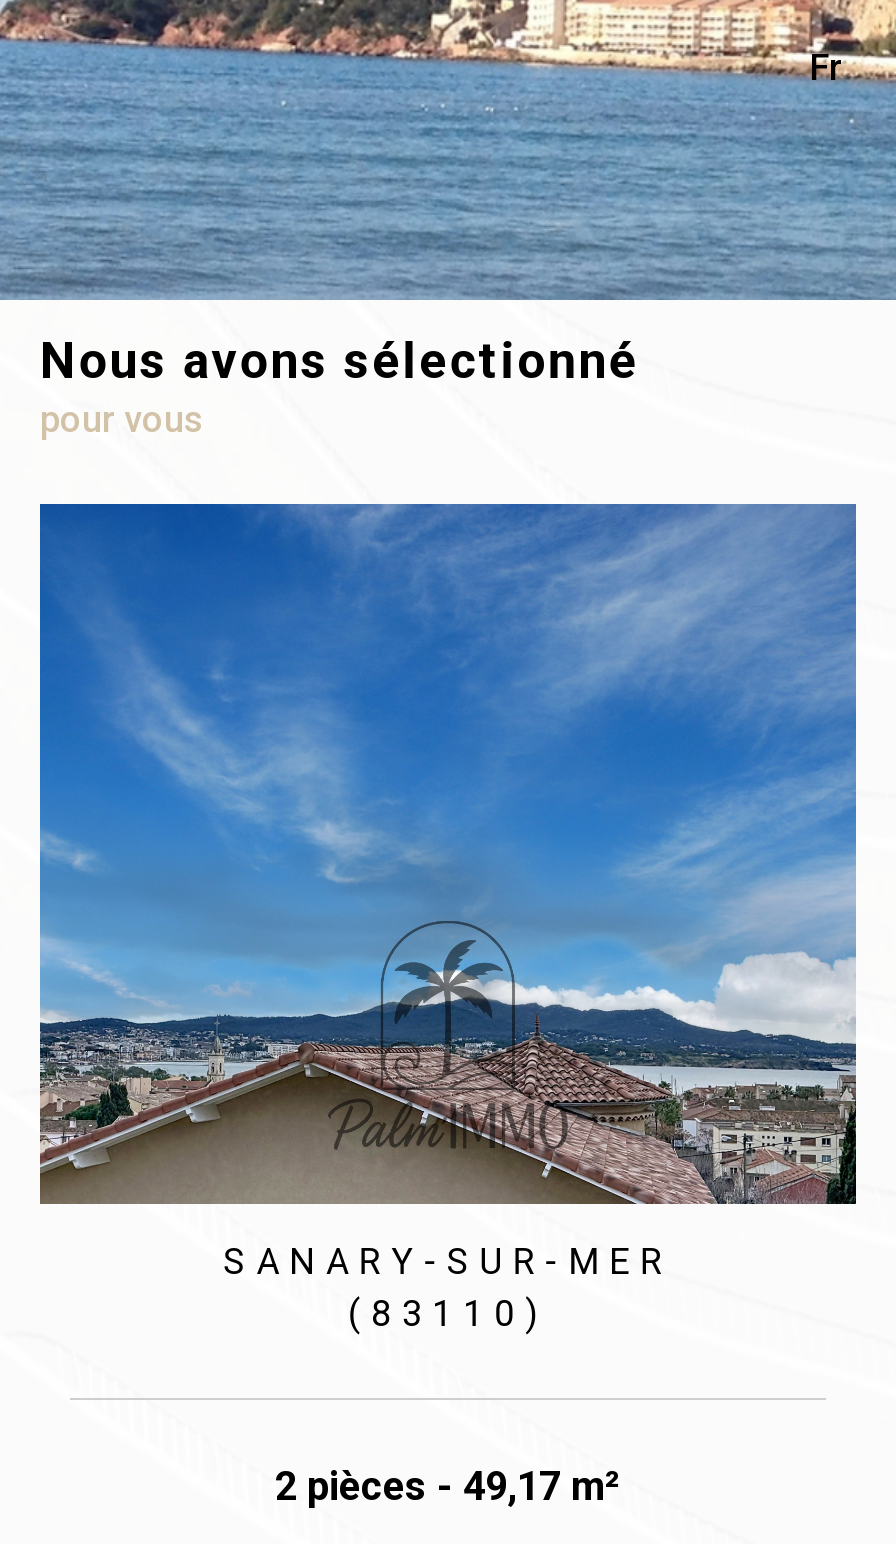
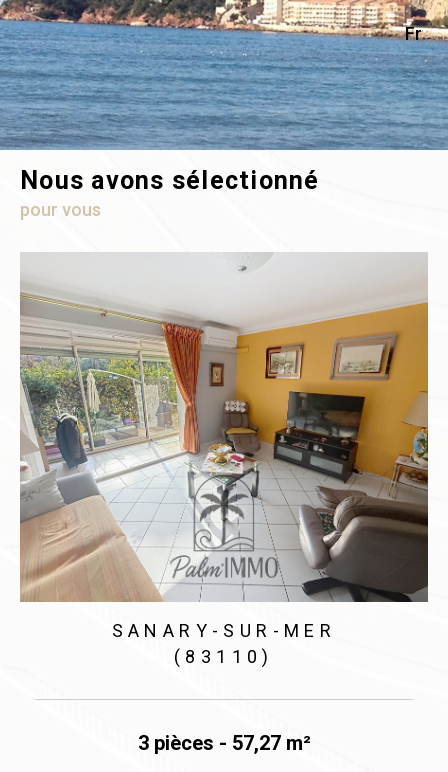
- [image]
+ [image]
